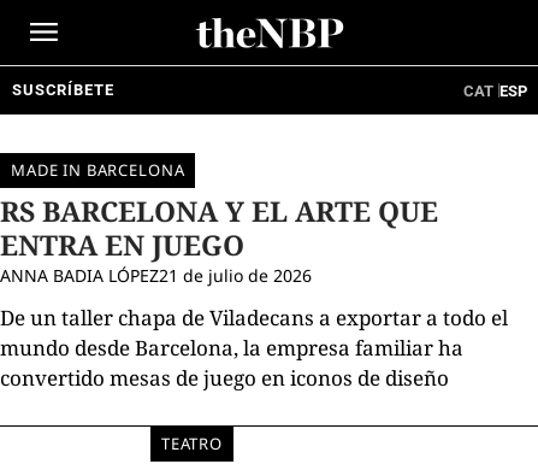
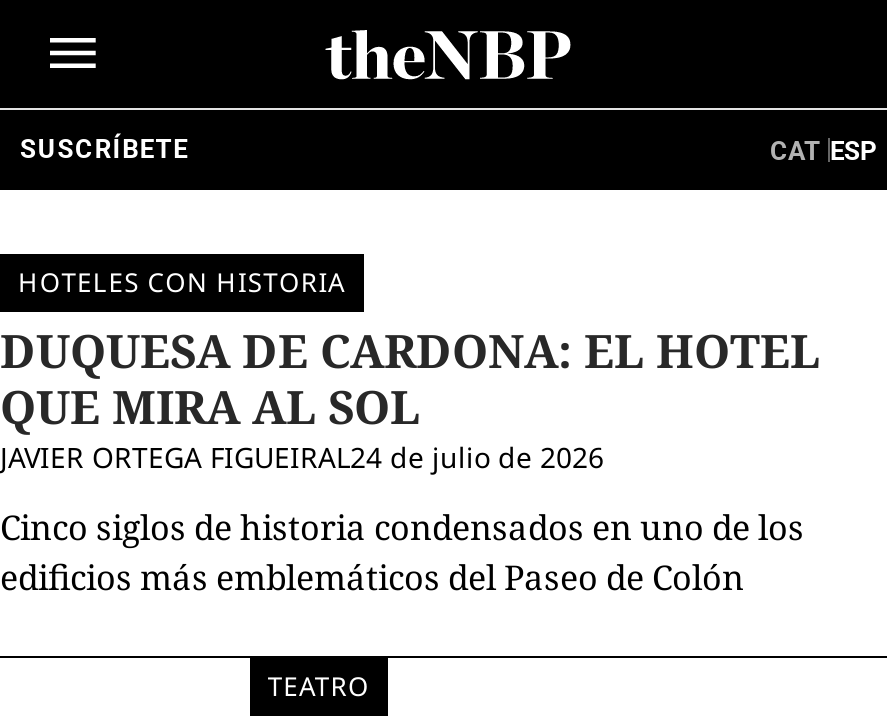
- MADE IN BARCELONA
- RS BARCELONA Y EL ARTE QUE
- ENTRA EN JUEGO
- ANNA BADIA LÓPEZ21 de julio de 2026
+ HOTELES CON HISTORIA
+ DUQUESA DE CARDONA: EL HOTEL
+ QUE MIRA AL SOL
+ JAVIER ORTEGA FIGUEIRAL24 de julio de 2026

- De un taller chapa de Viladecans a exportar a todo el
- mundo desde Barcelona, la empresa familiar ha
- convertido mesas de juego en iconos de diseño
+ Cinco siglos de historia condensados en uno de los
+ edificios más emblemáticos del Paseo de Colón
